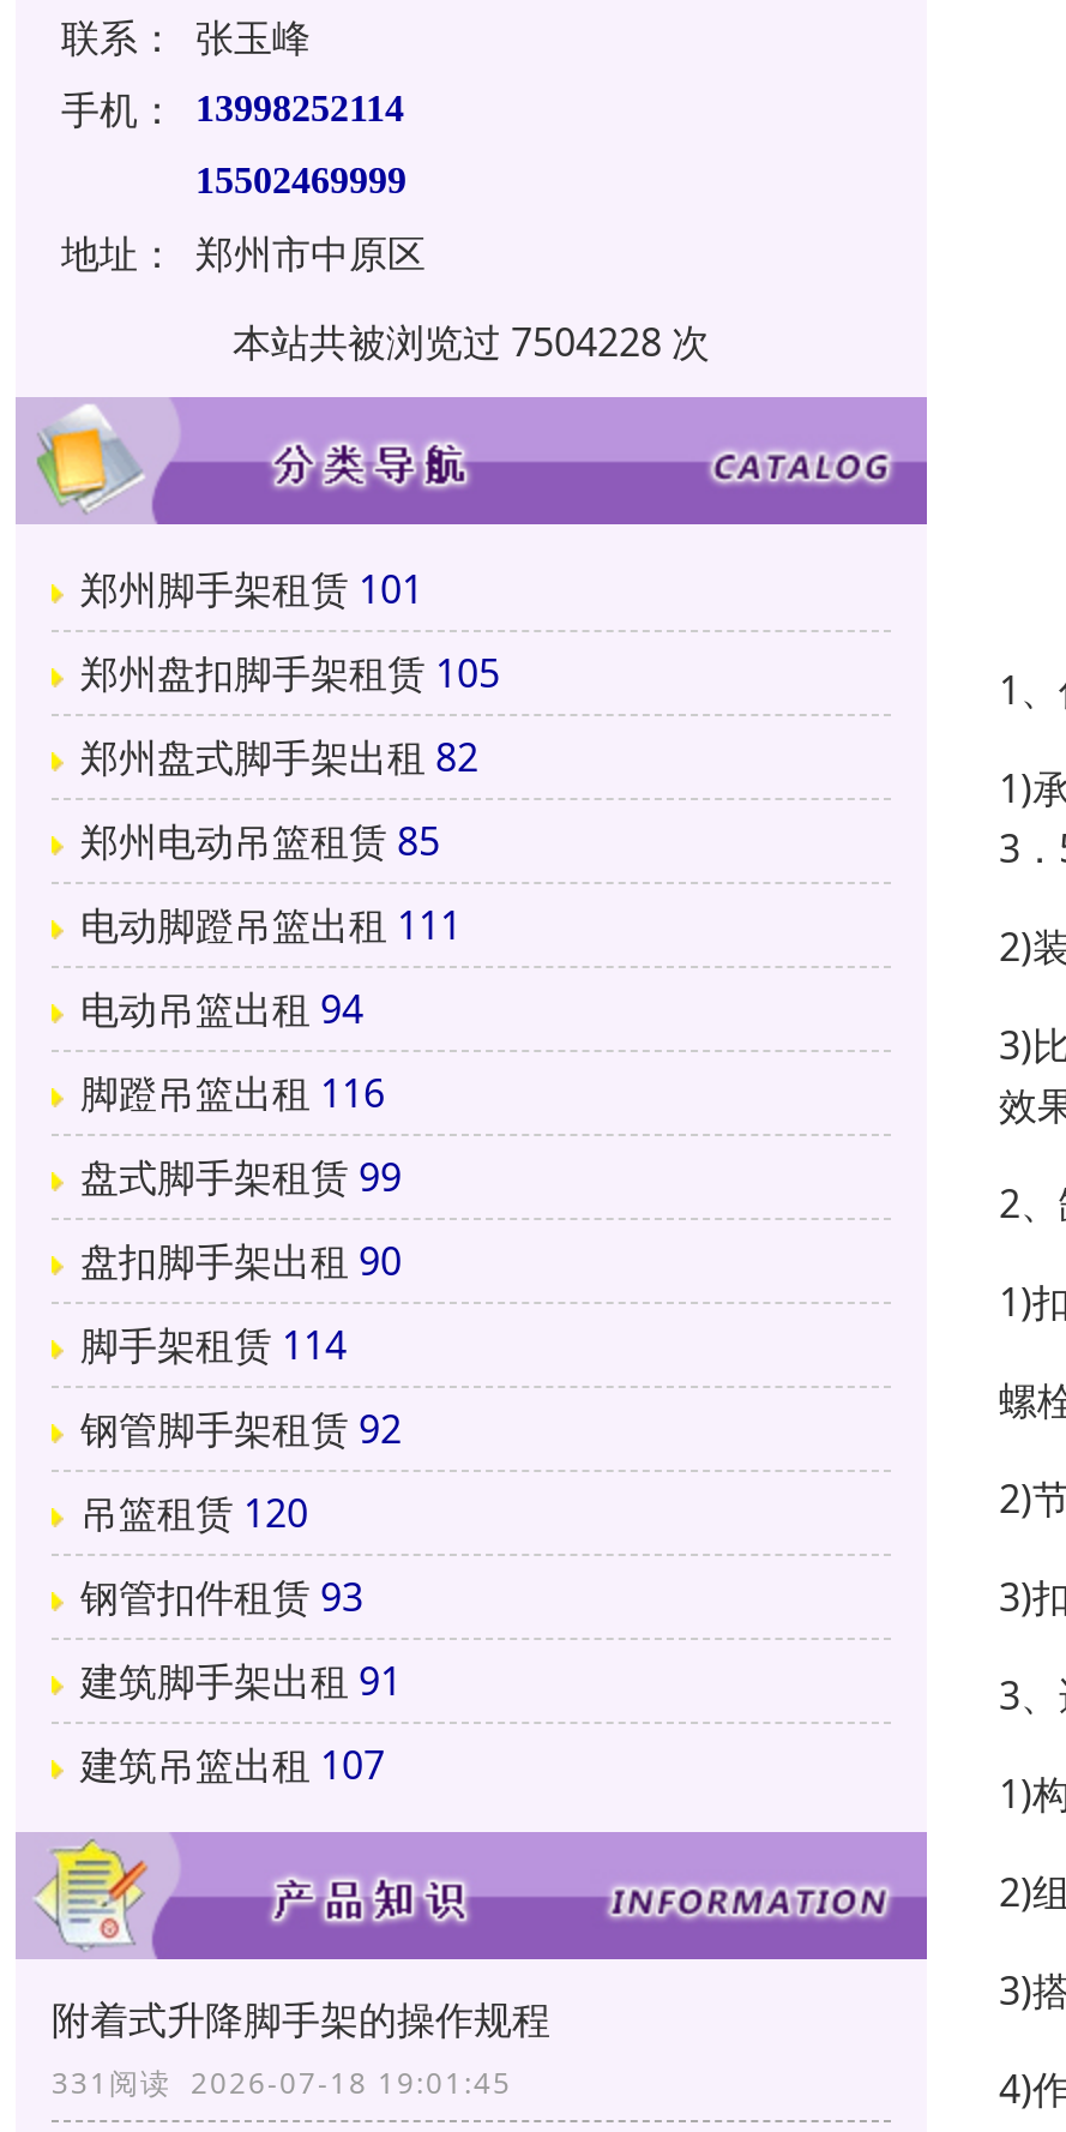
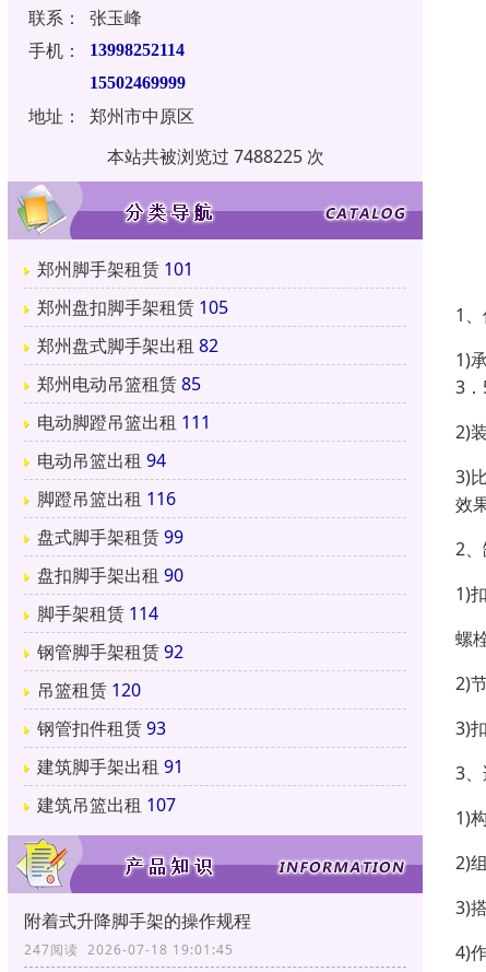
- 本站共被浏览过 7504228 次
+ 本站共被浏览过 7488225 次

- 331阅读 2026-07-18 19:01:45
+ 247阅读 2026-07-18 19:01:45
